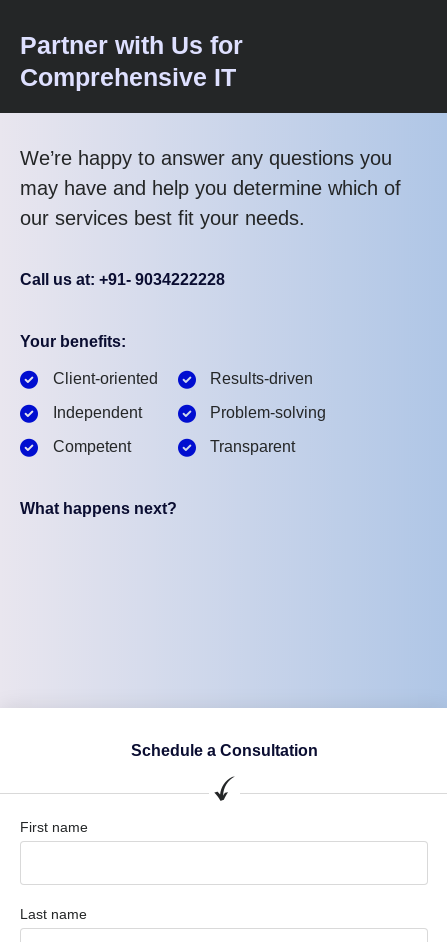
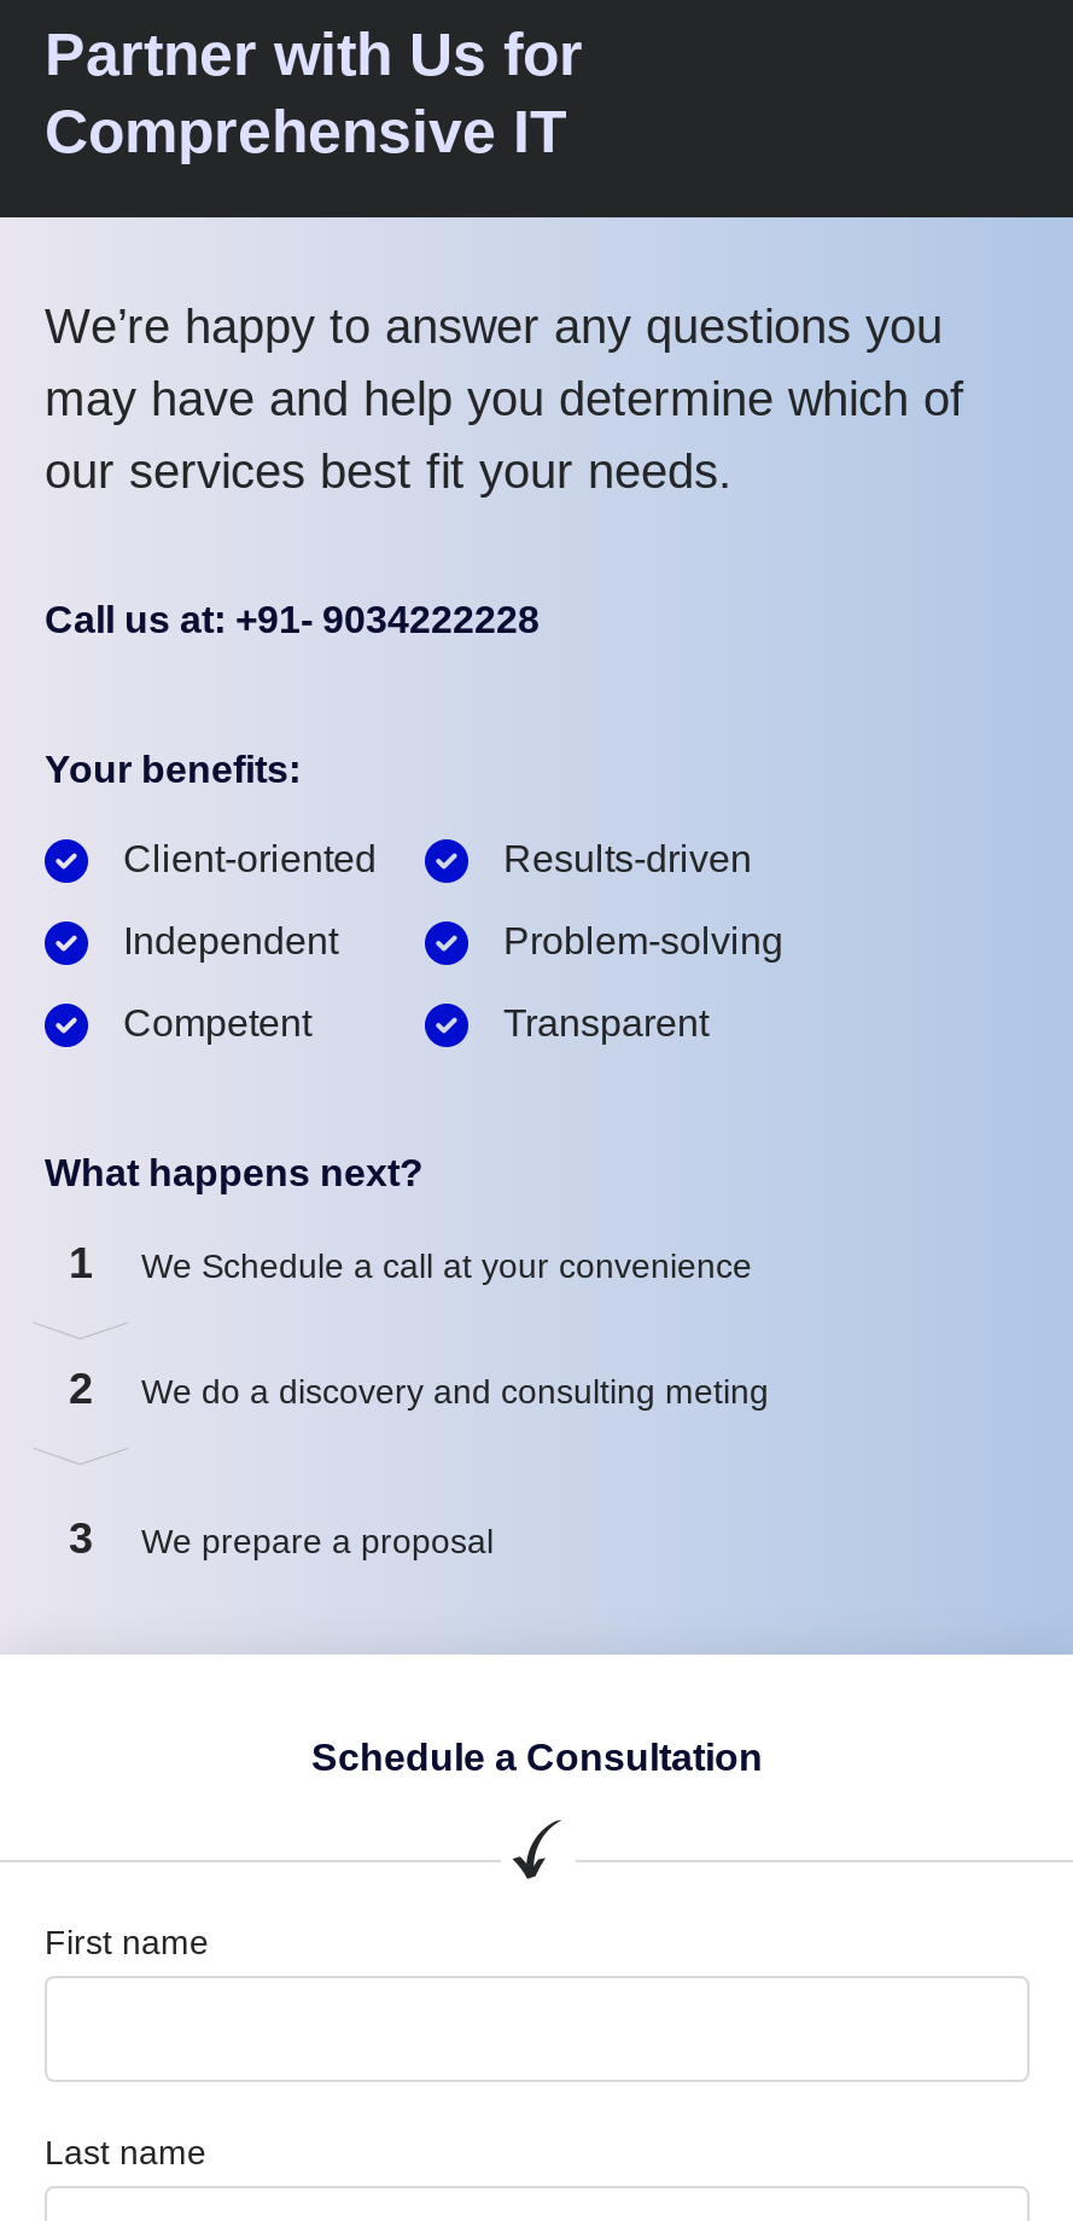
+ 1
+ We Schedule a call at your convenience
+ 2
+ We do a discovery and consulting meting
+ 3
+ We prepare a proposal
